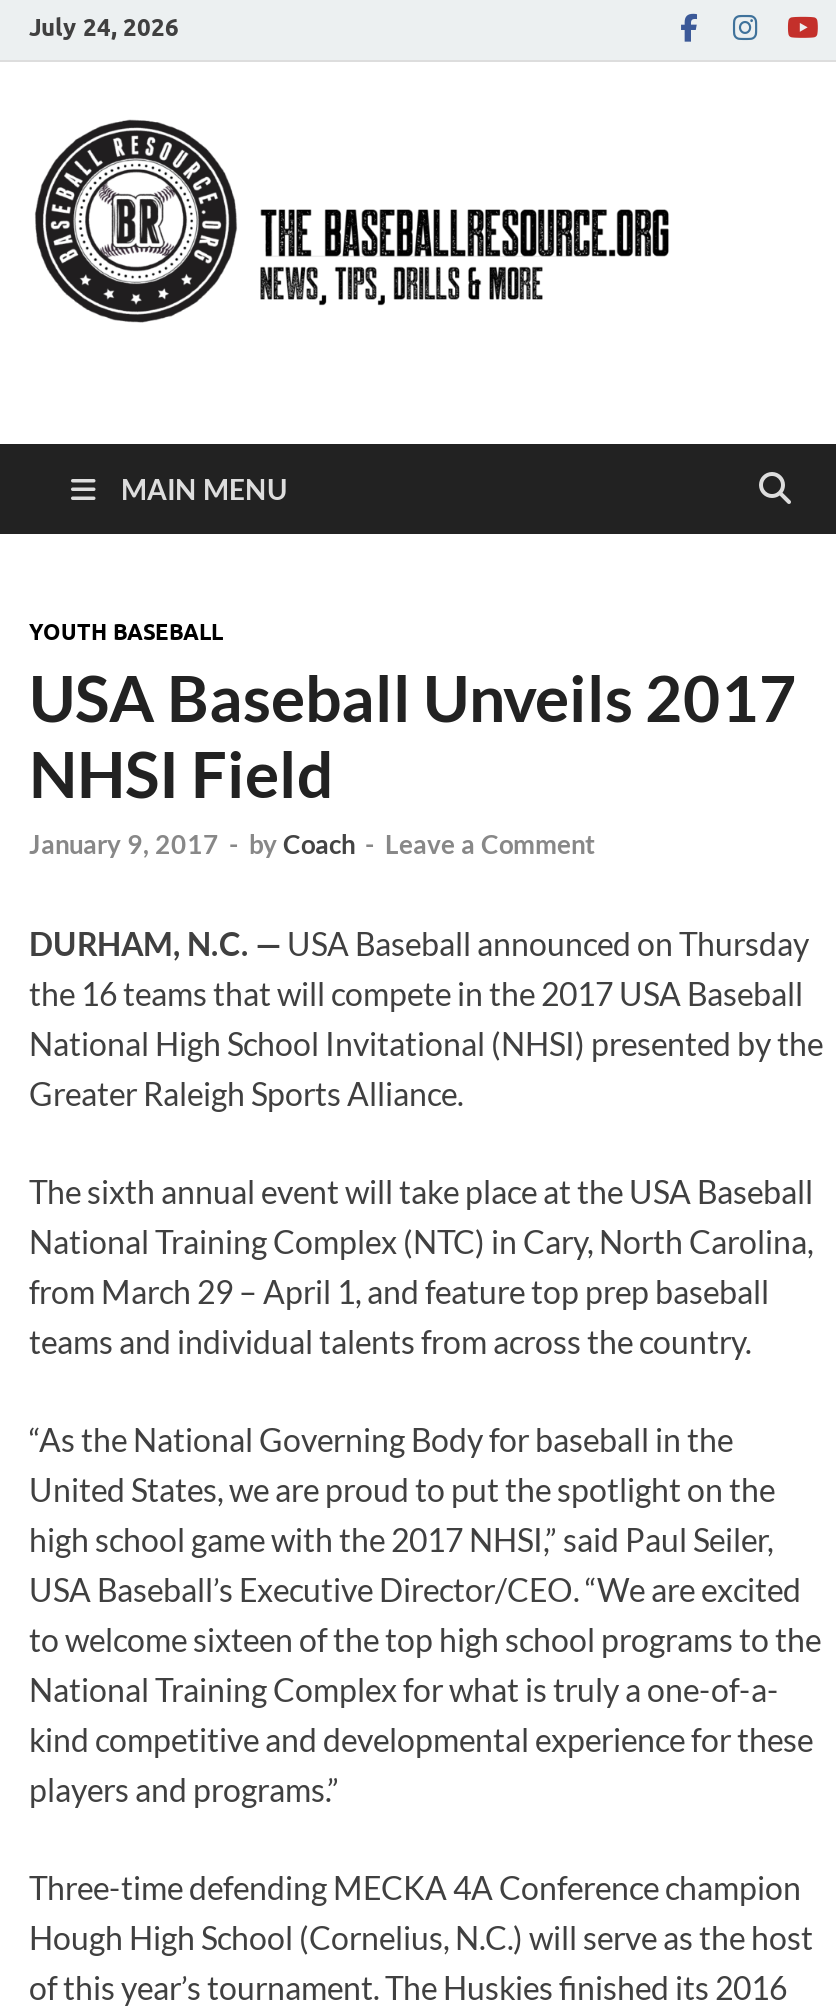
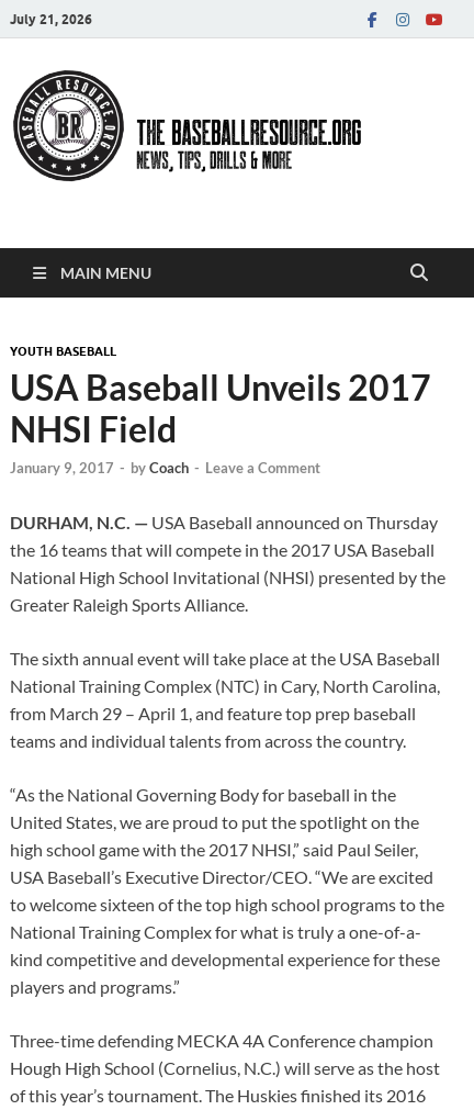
- July 24, 2026
+ July 21, 2026
